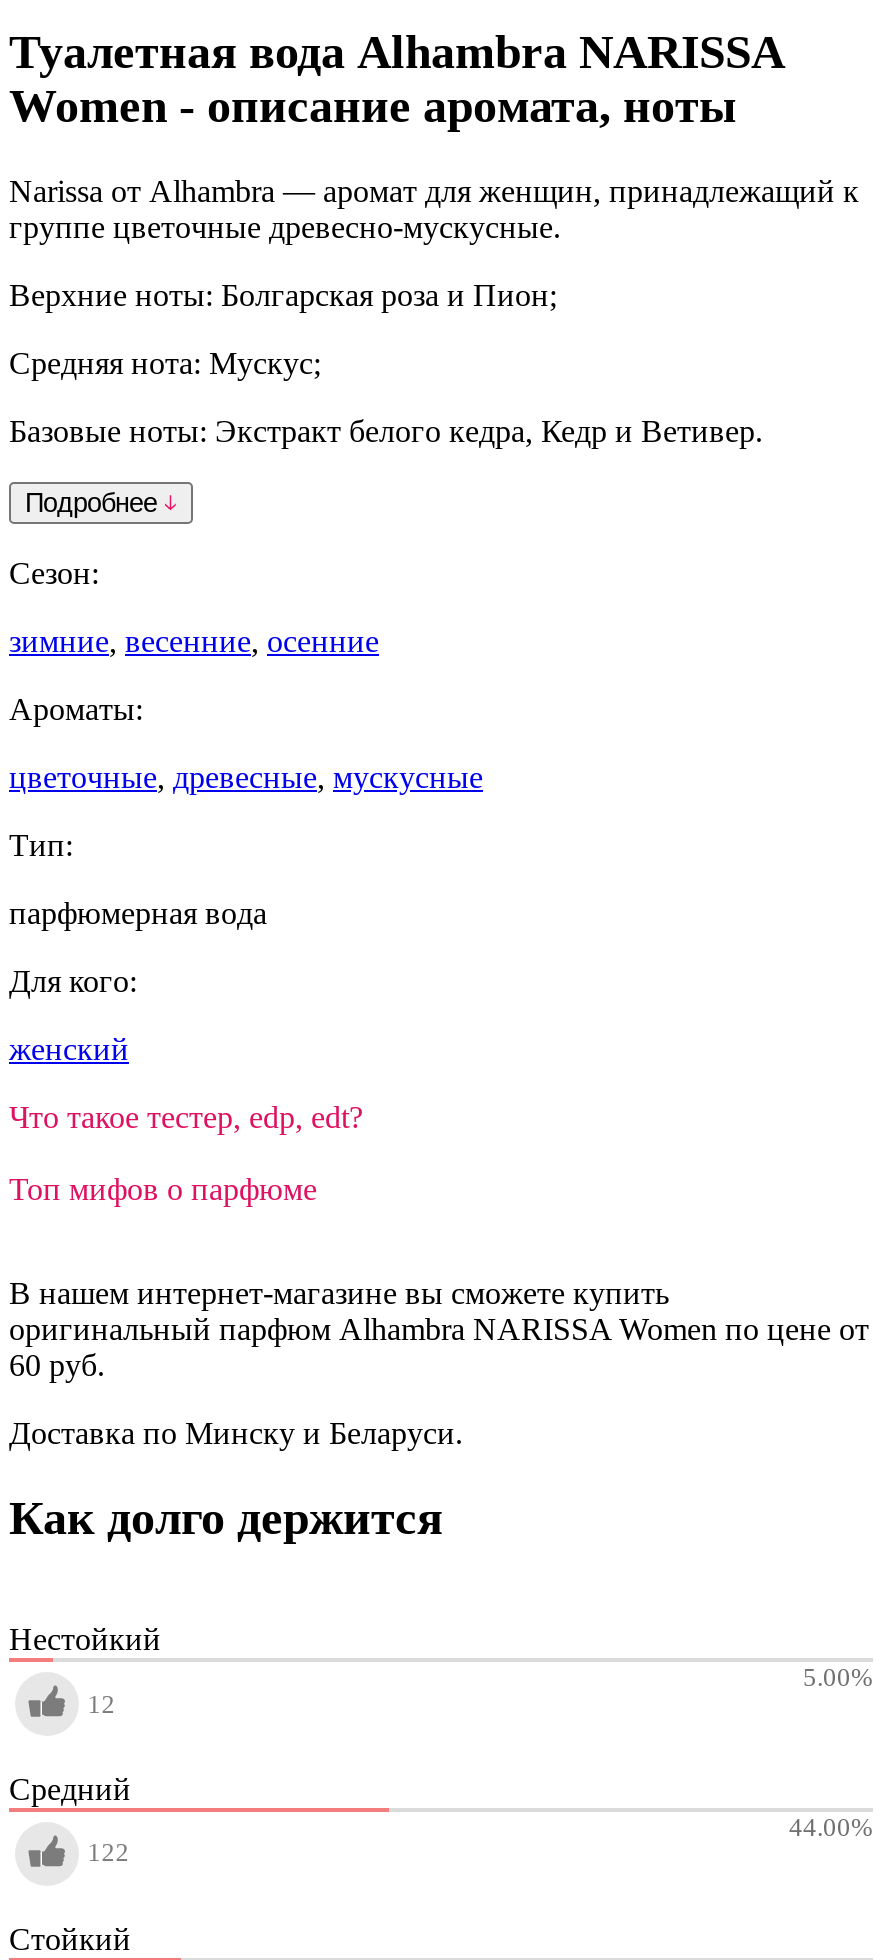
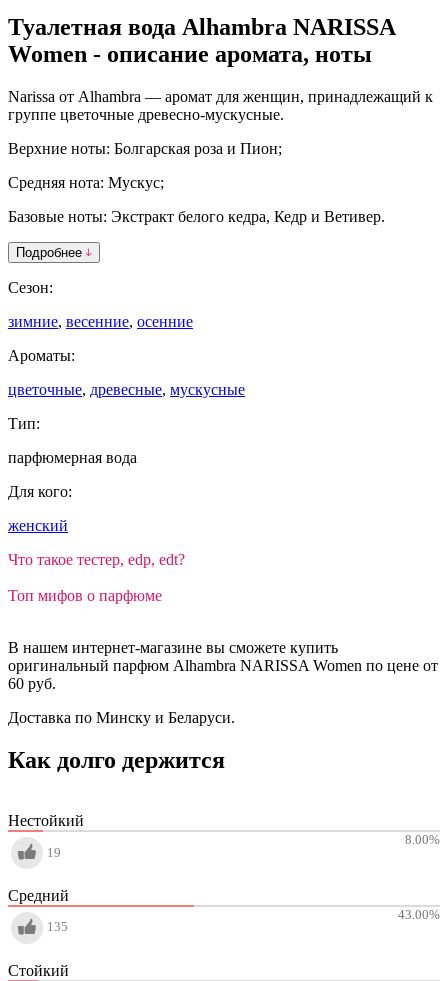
- 5.00%
+ 8.00%

- 12
+ 19

- 44.00%
+ 43.00%

- 122
+ 135
